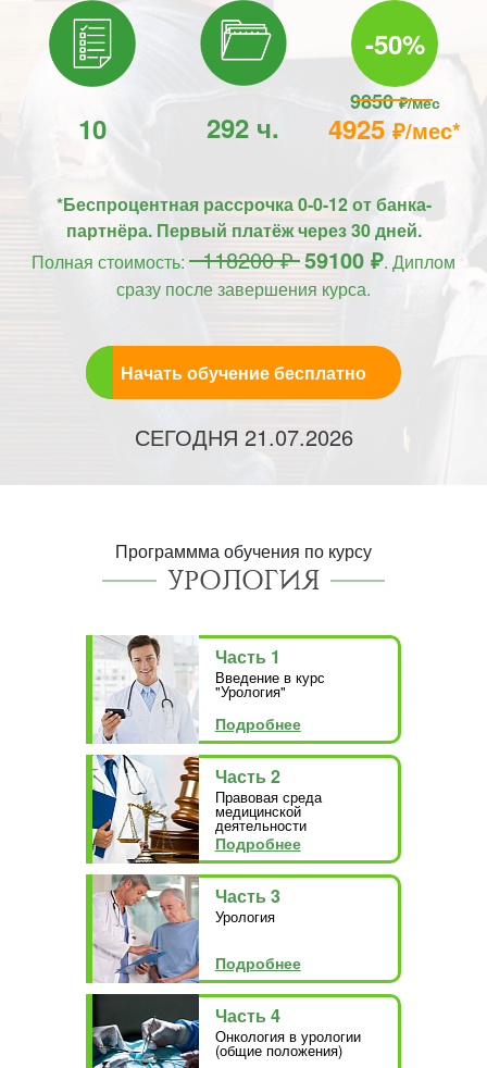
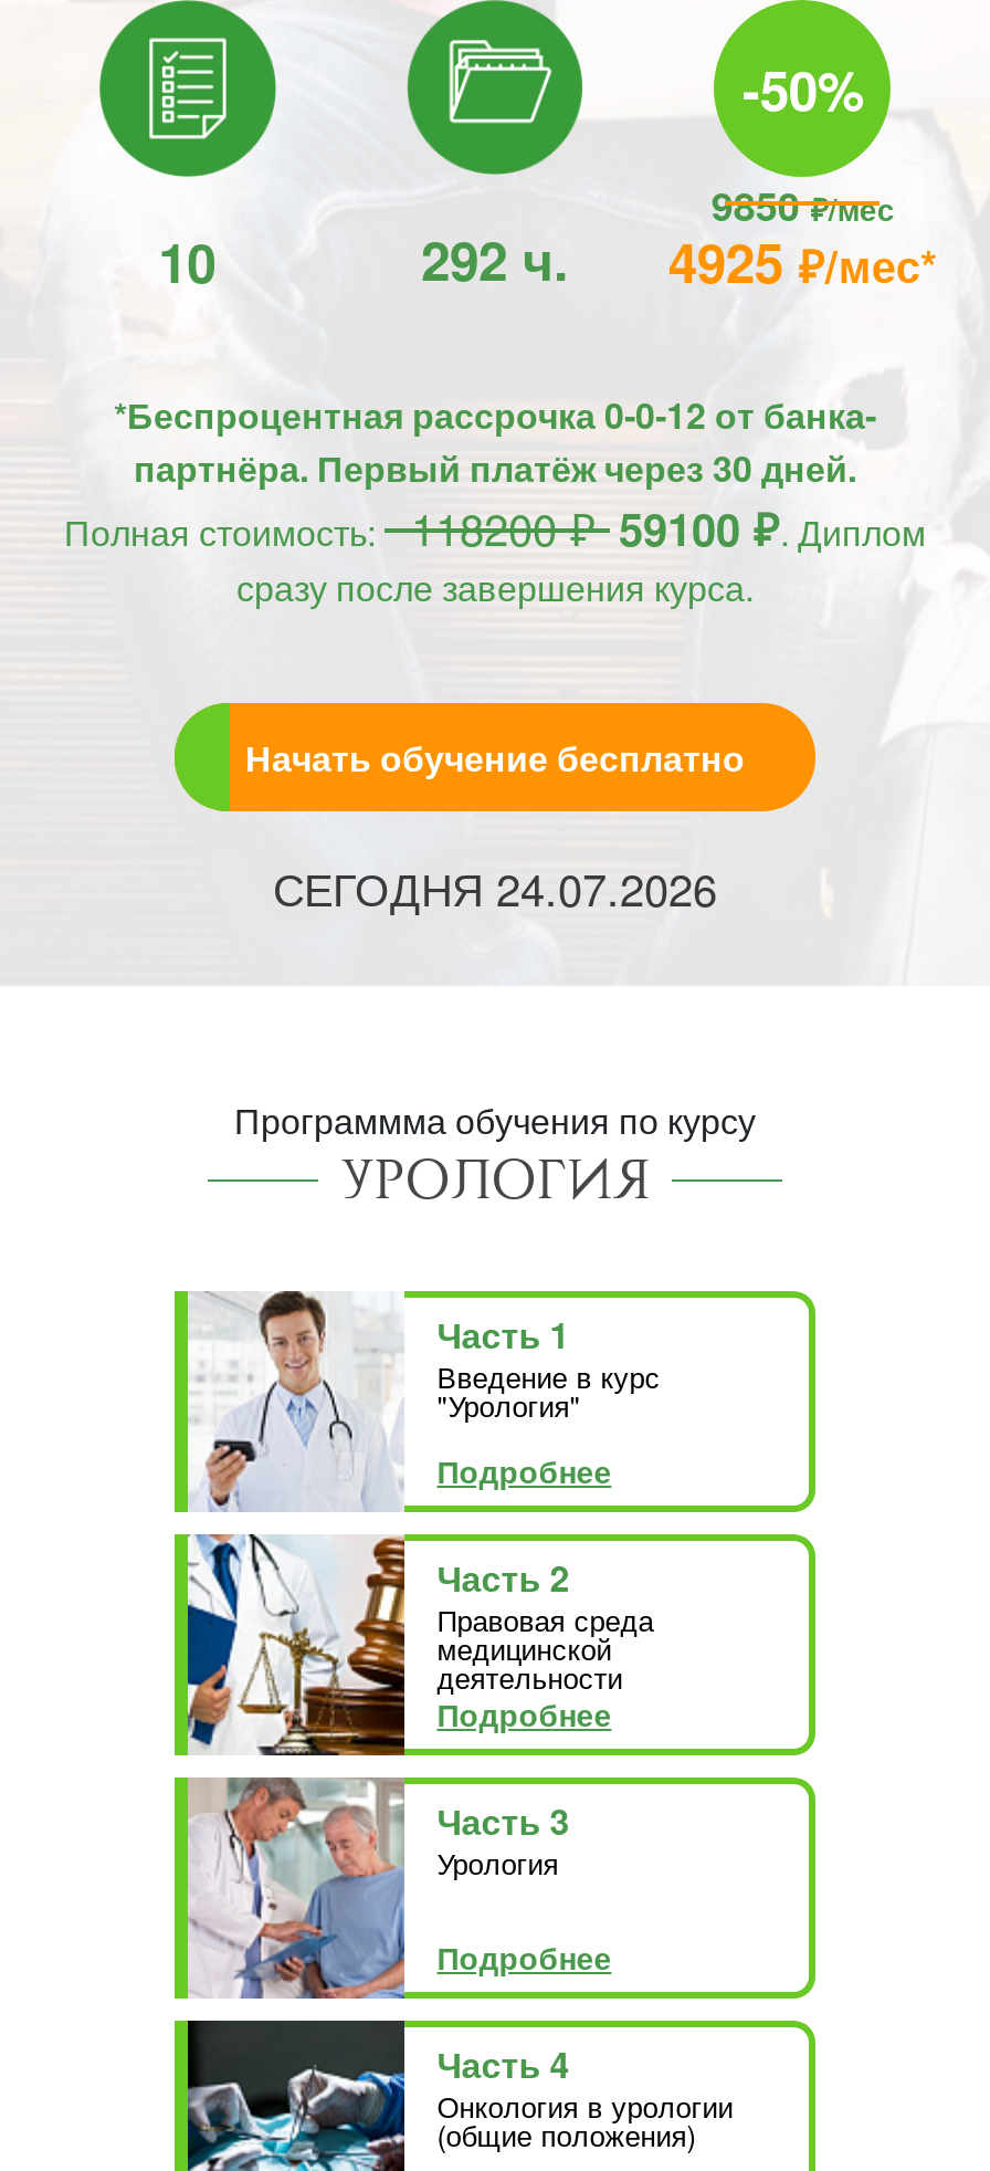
- СЕГОДНЯ 21.07.2026
+ СЕГОДНЯ 24.07.2026
